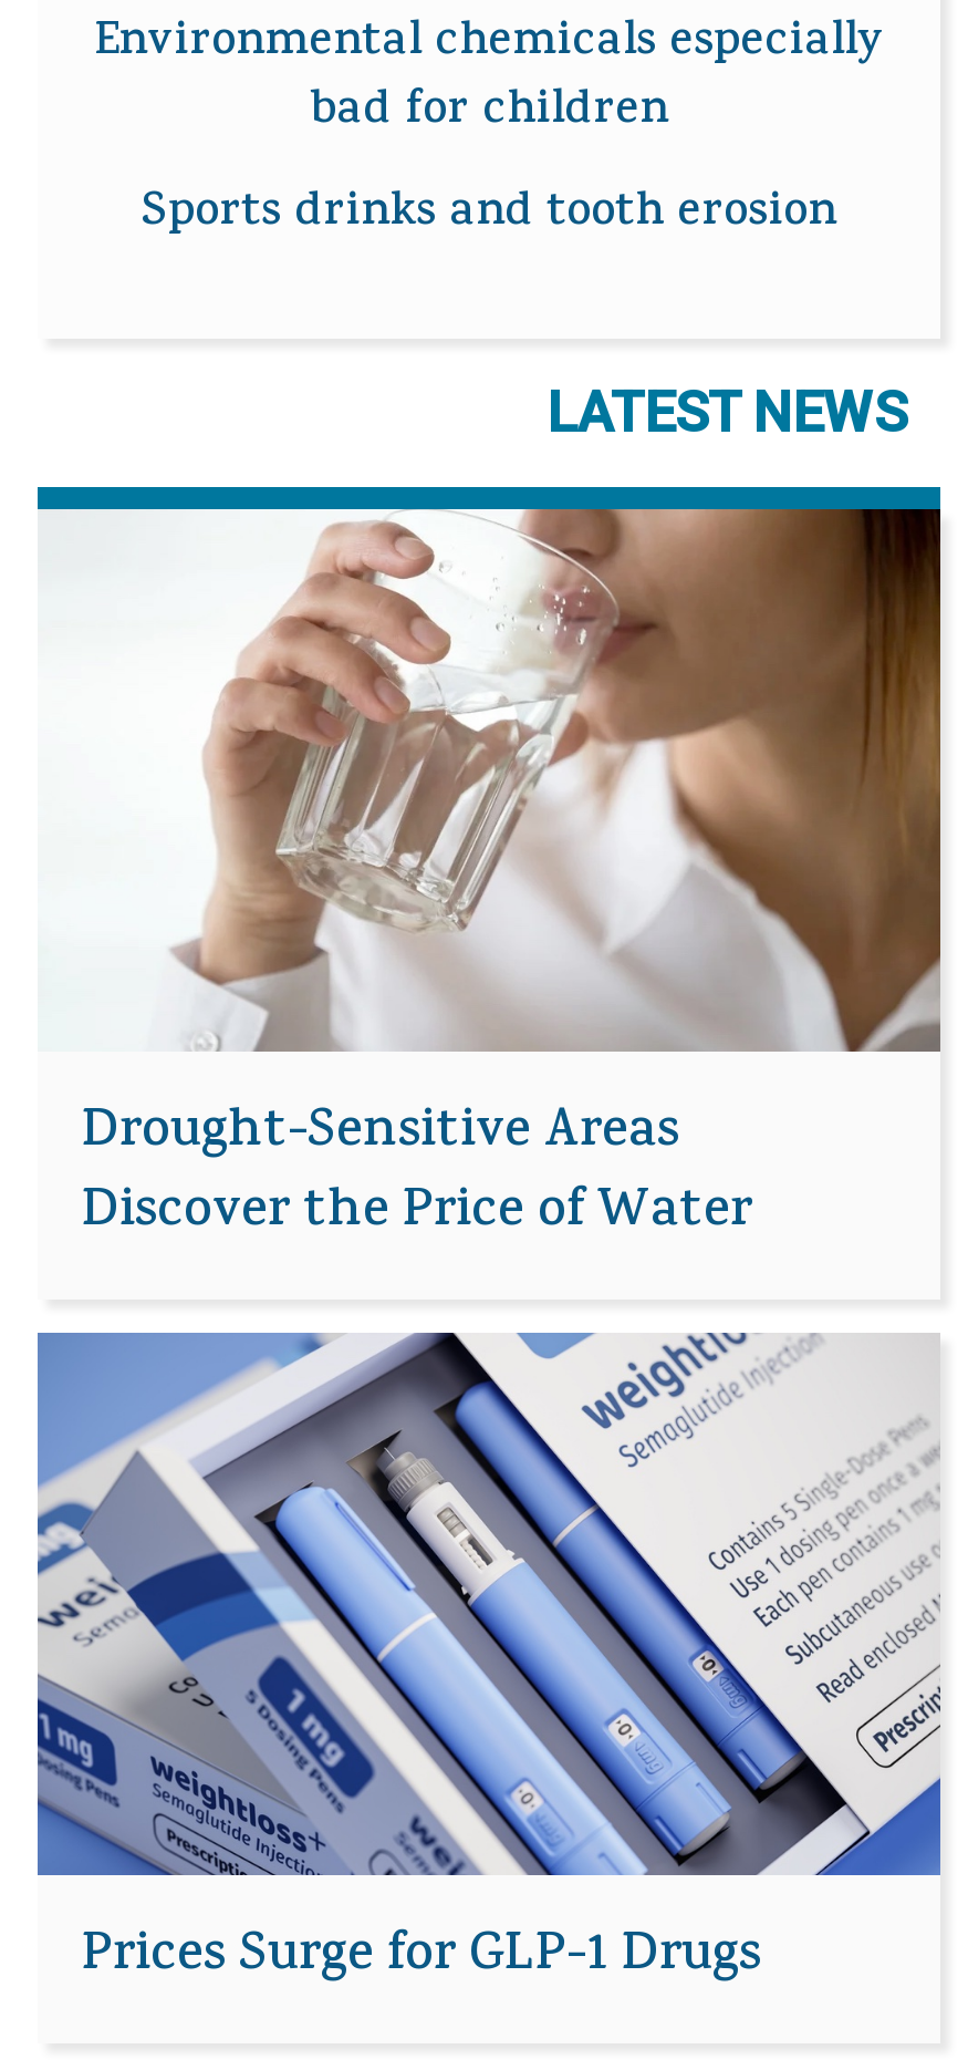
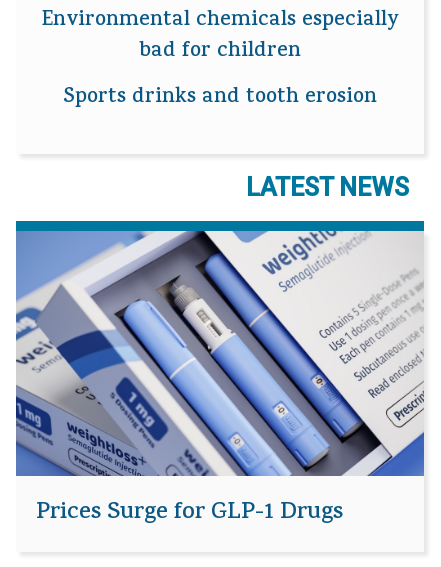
- [image]
- Drought-Sensitive Areas
- Discover the Price of Water
